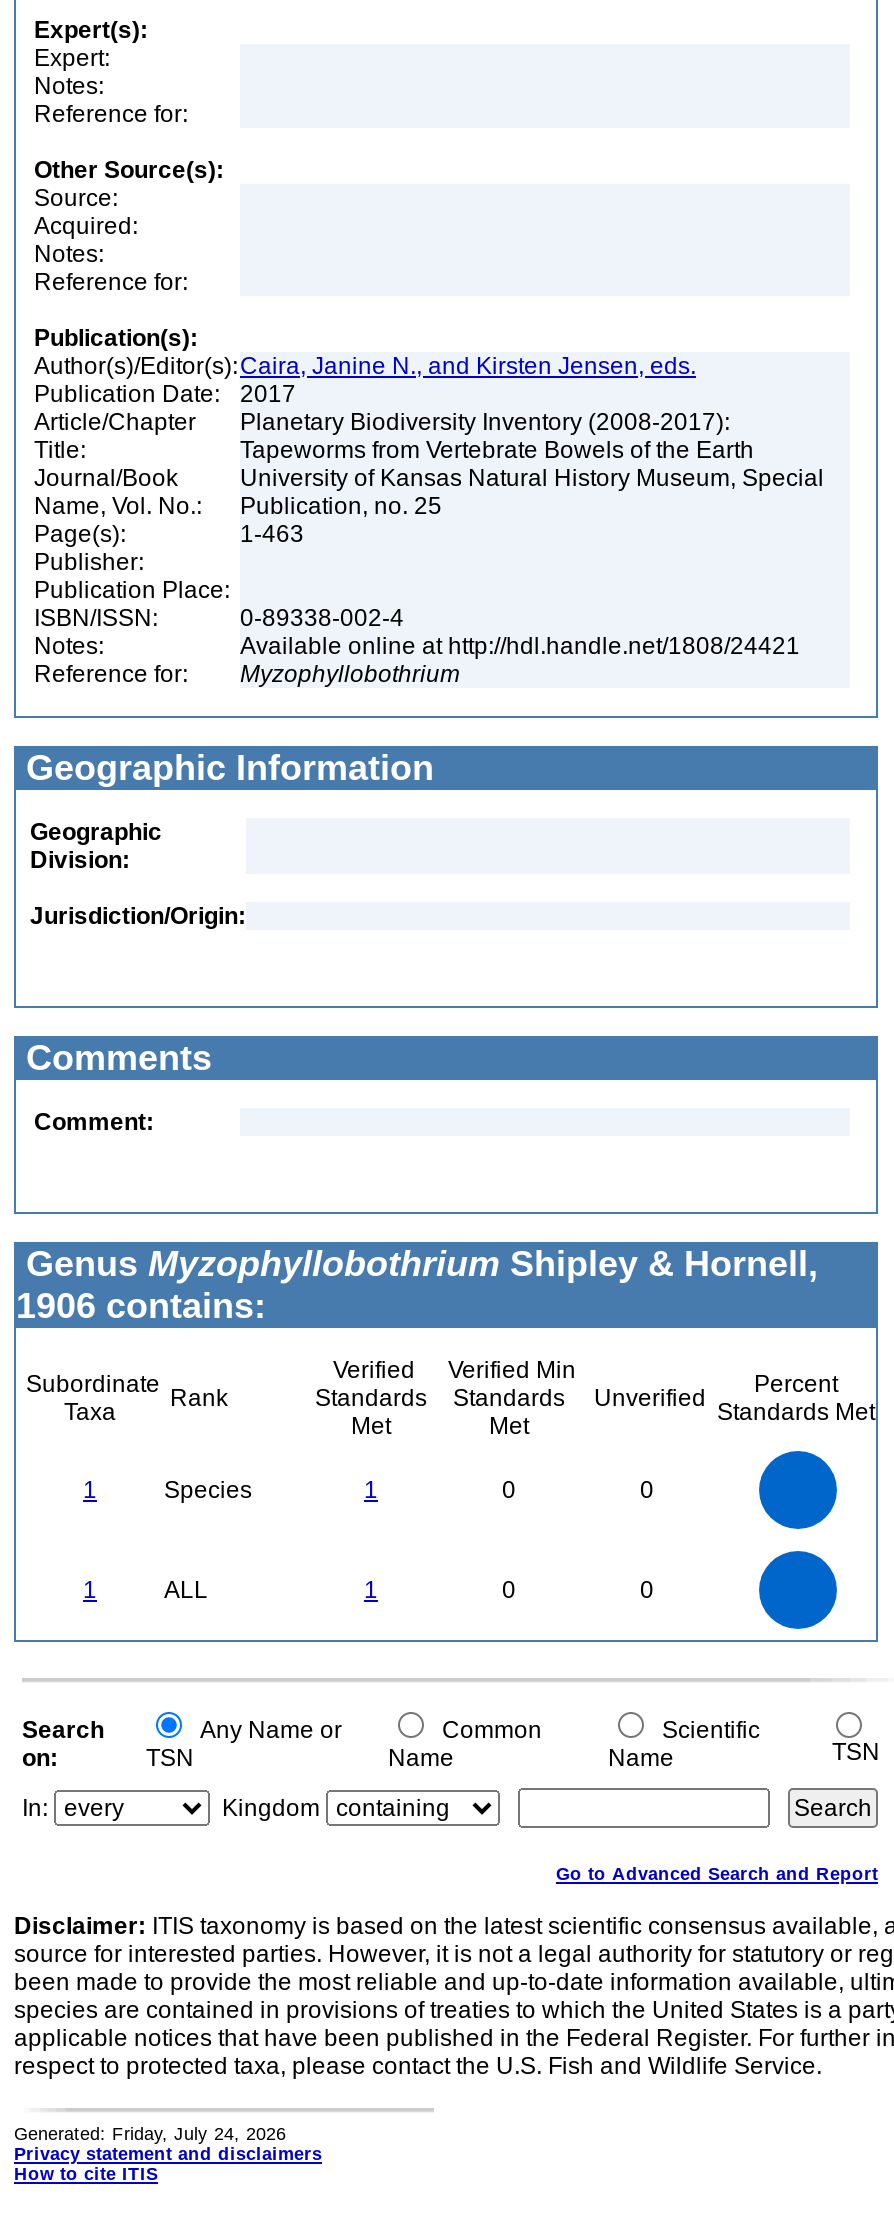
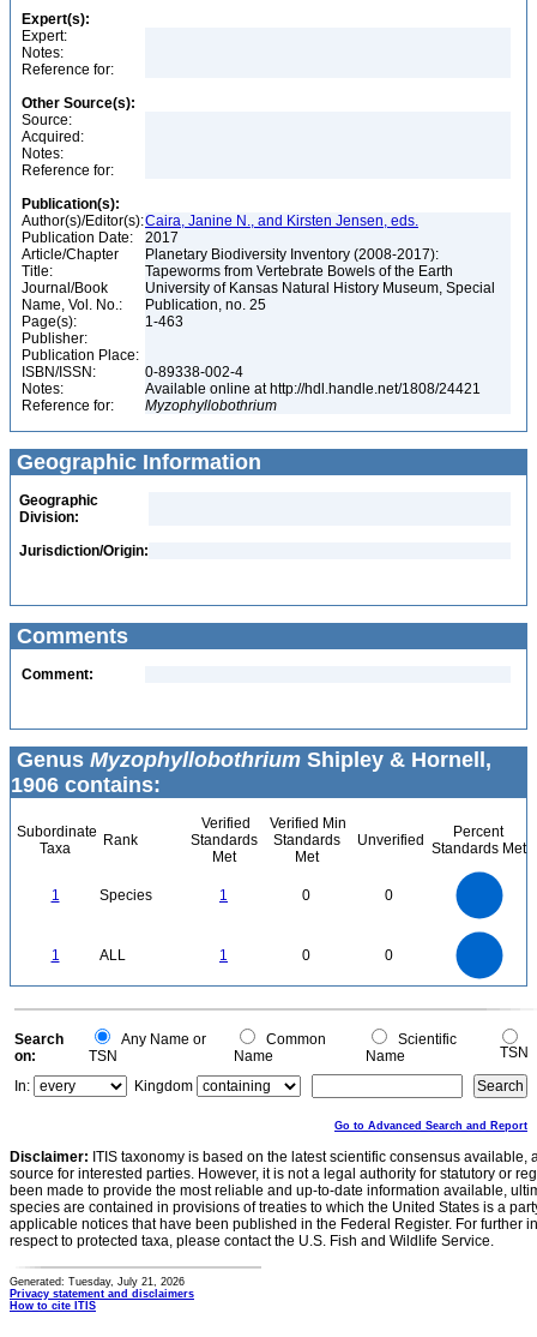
- Generated: Friday, July 24, 2026
+ Generated: Tuesday, July 21, 2026
